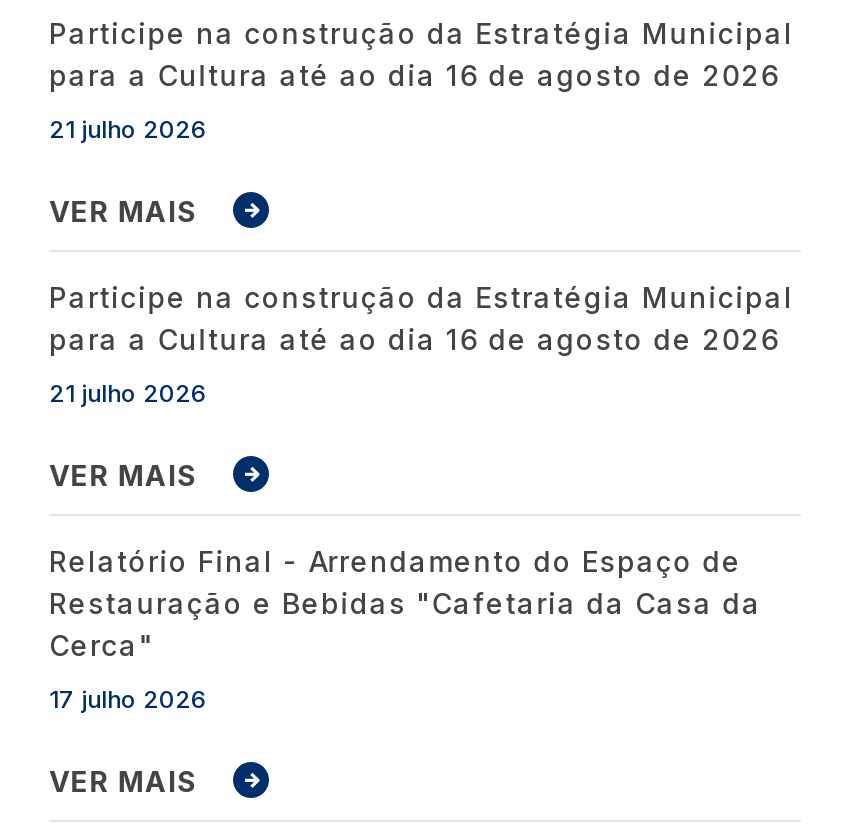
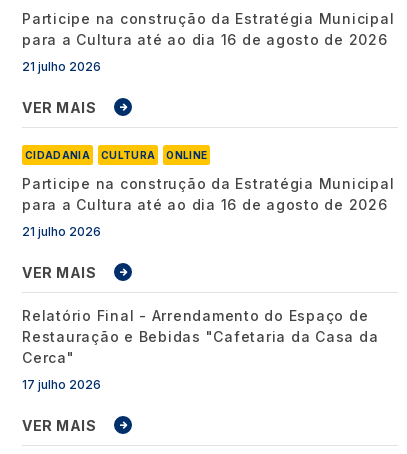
+ CIDADANIA
+ CULTURA
+ ONLINE
